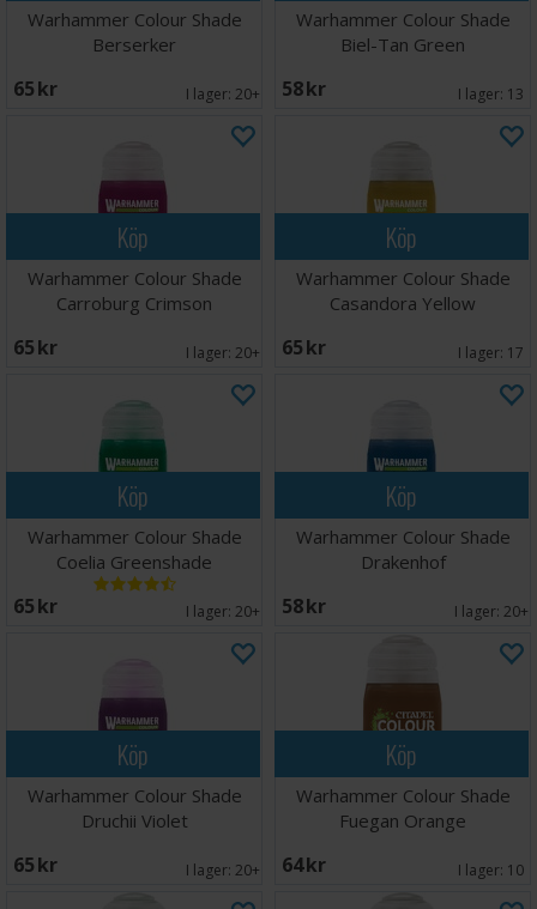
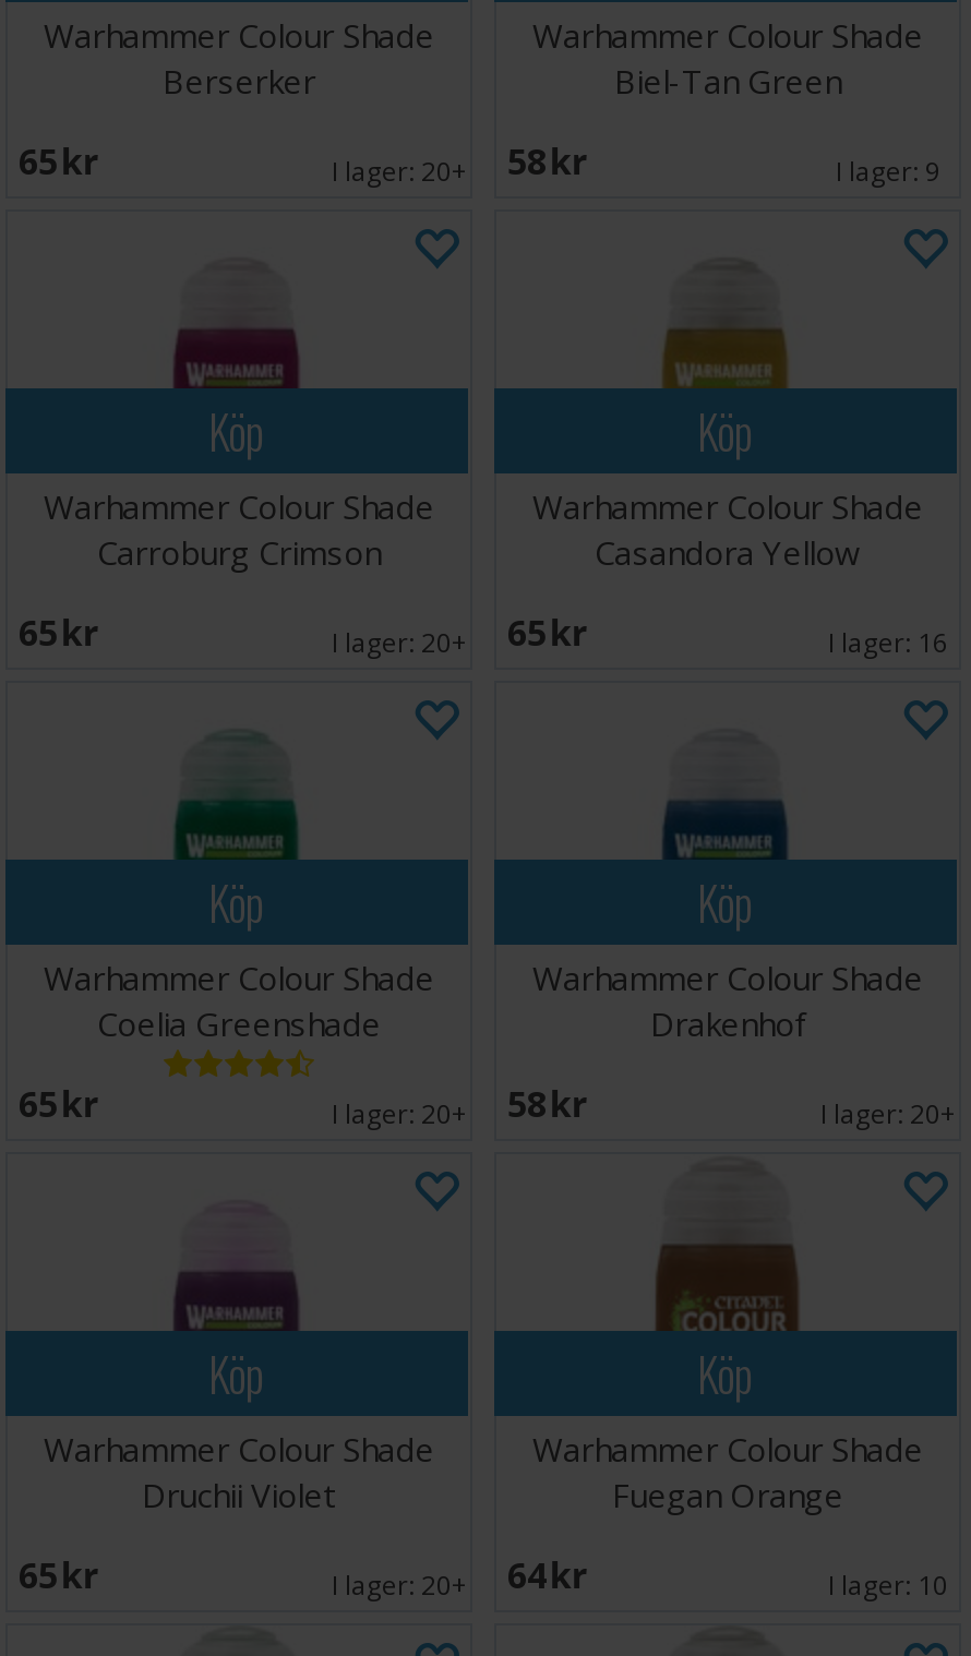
- I lager: 13
+ I lager: 9

- I lager: 17
+ I lager: 16
